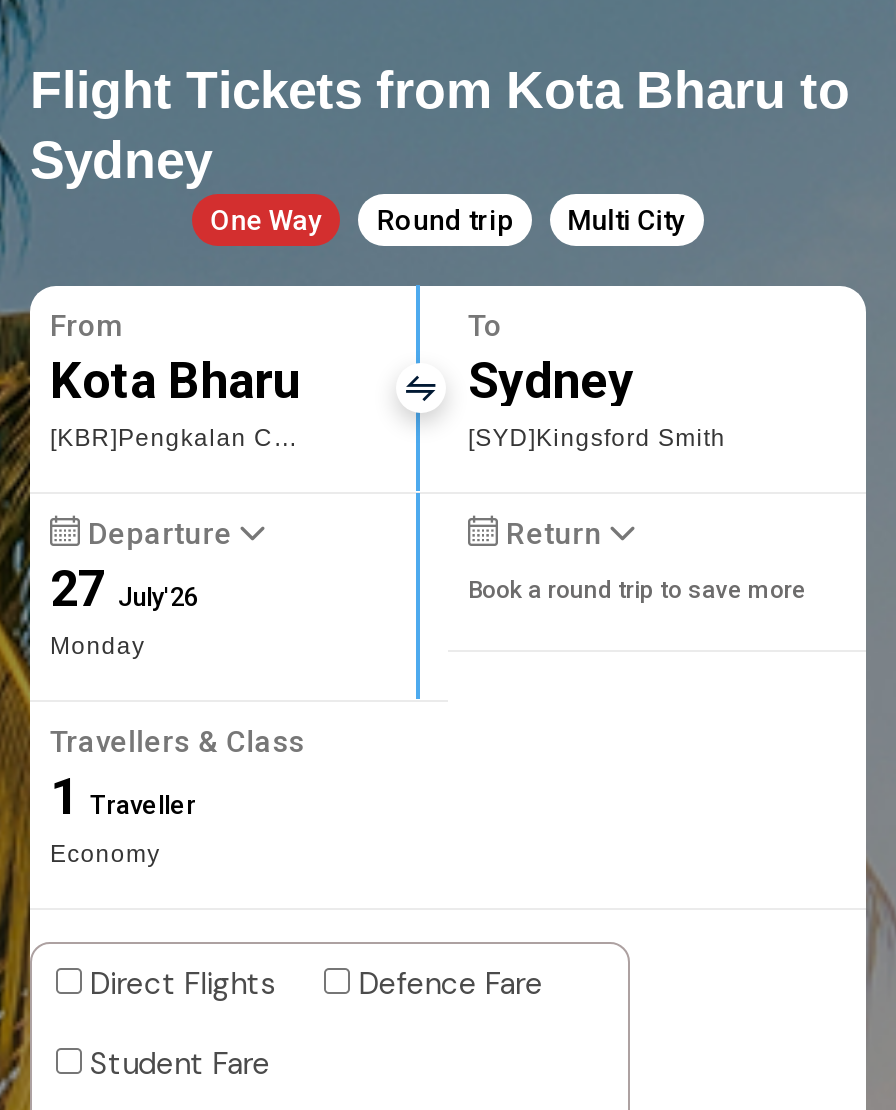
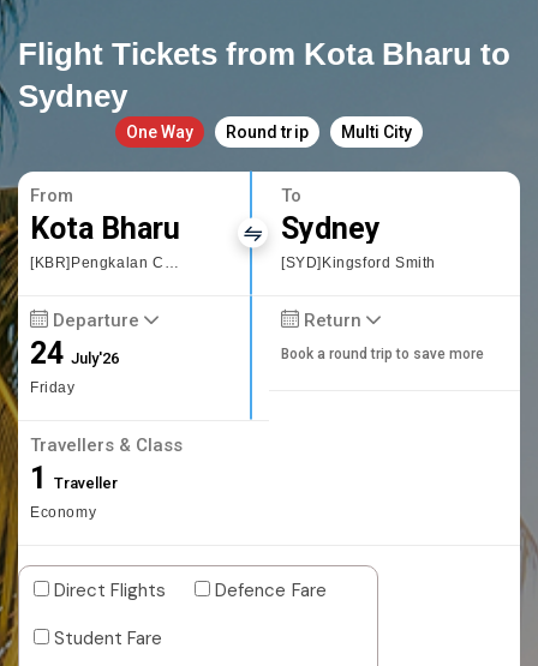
- 27 July'26
- Monday
+ 24 July'26
+ Friday
